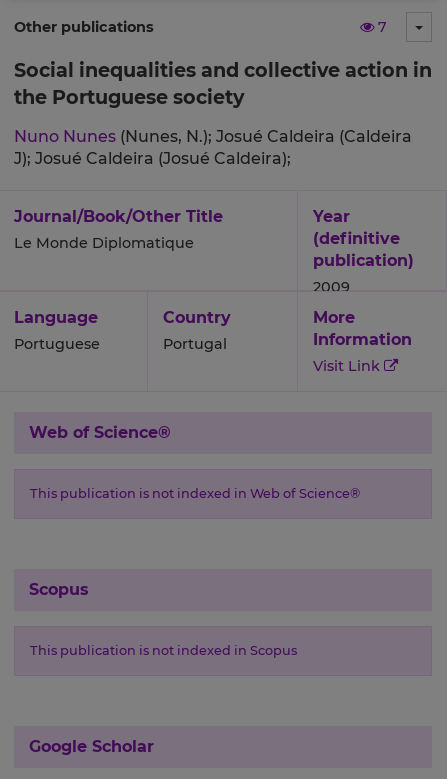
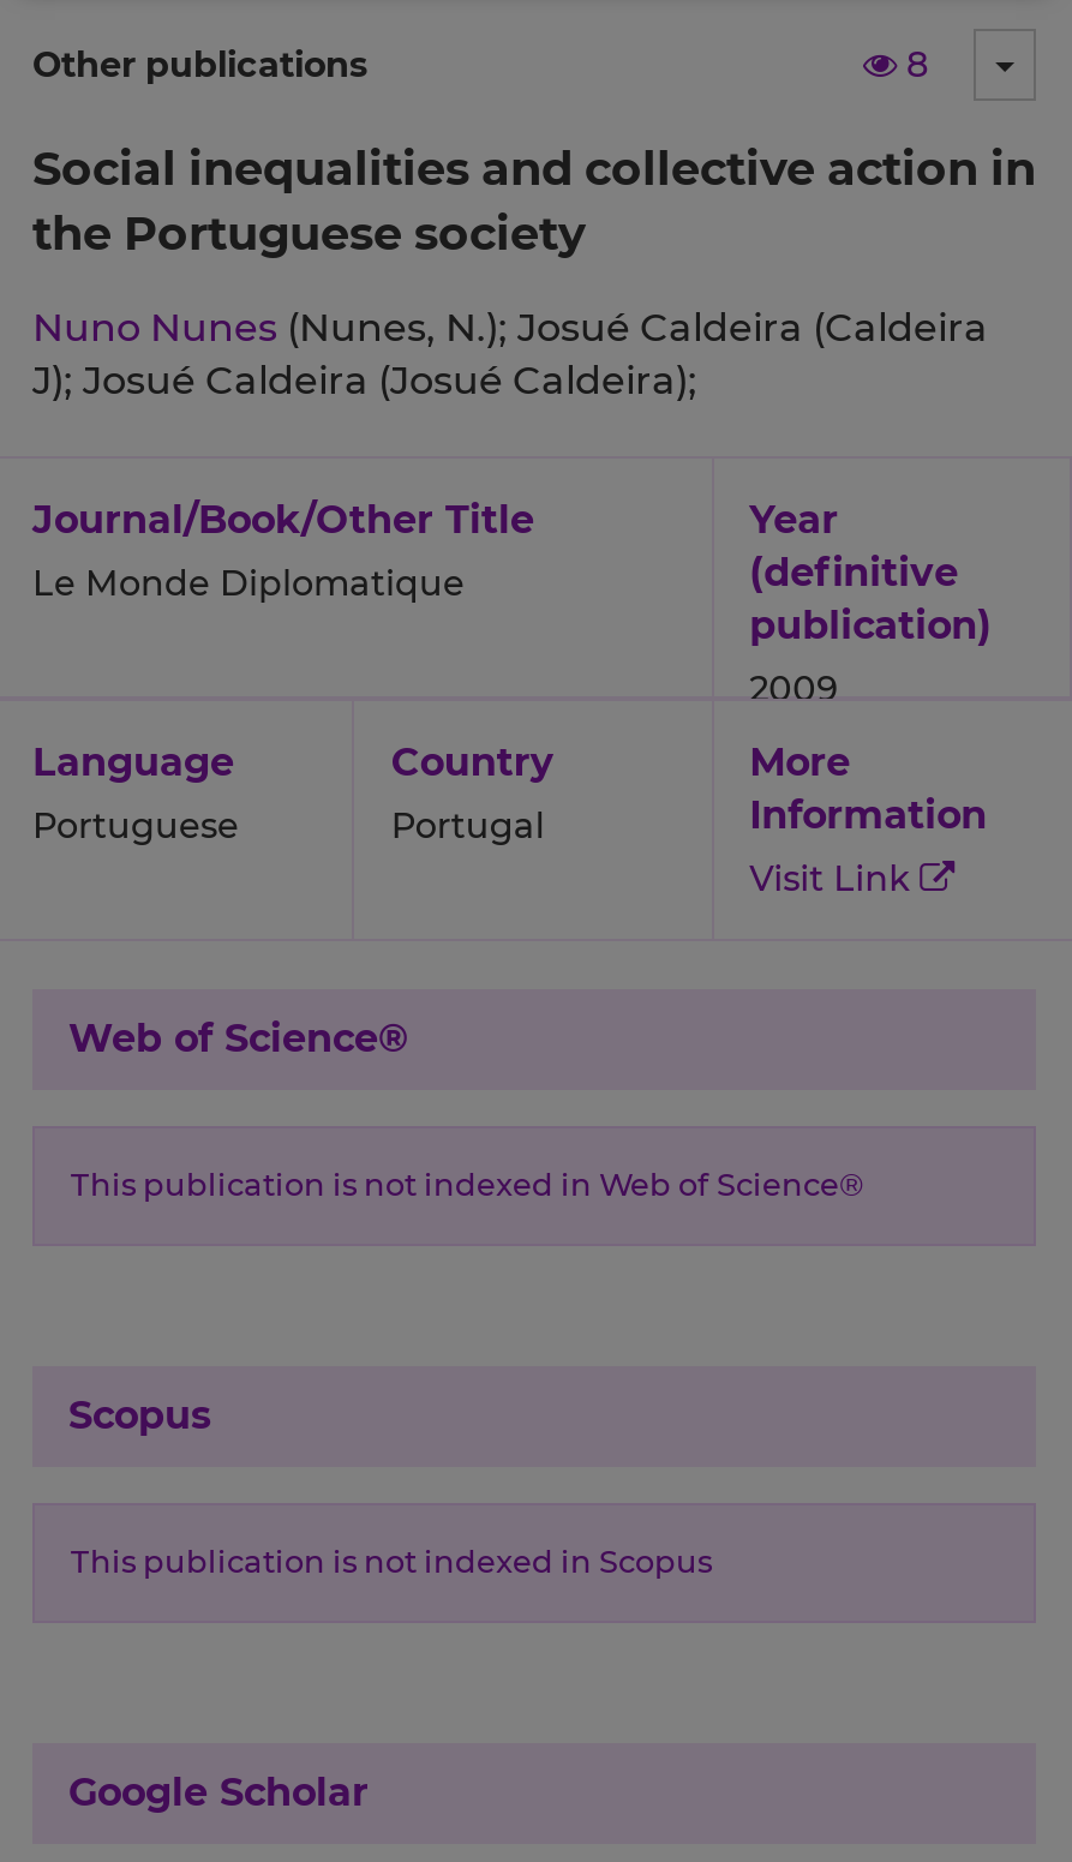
- 7
+ 8
